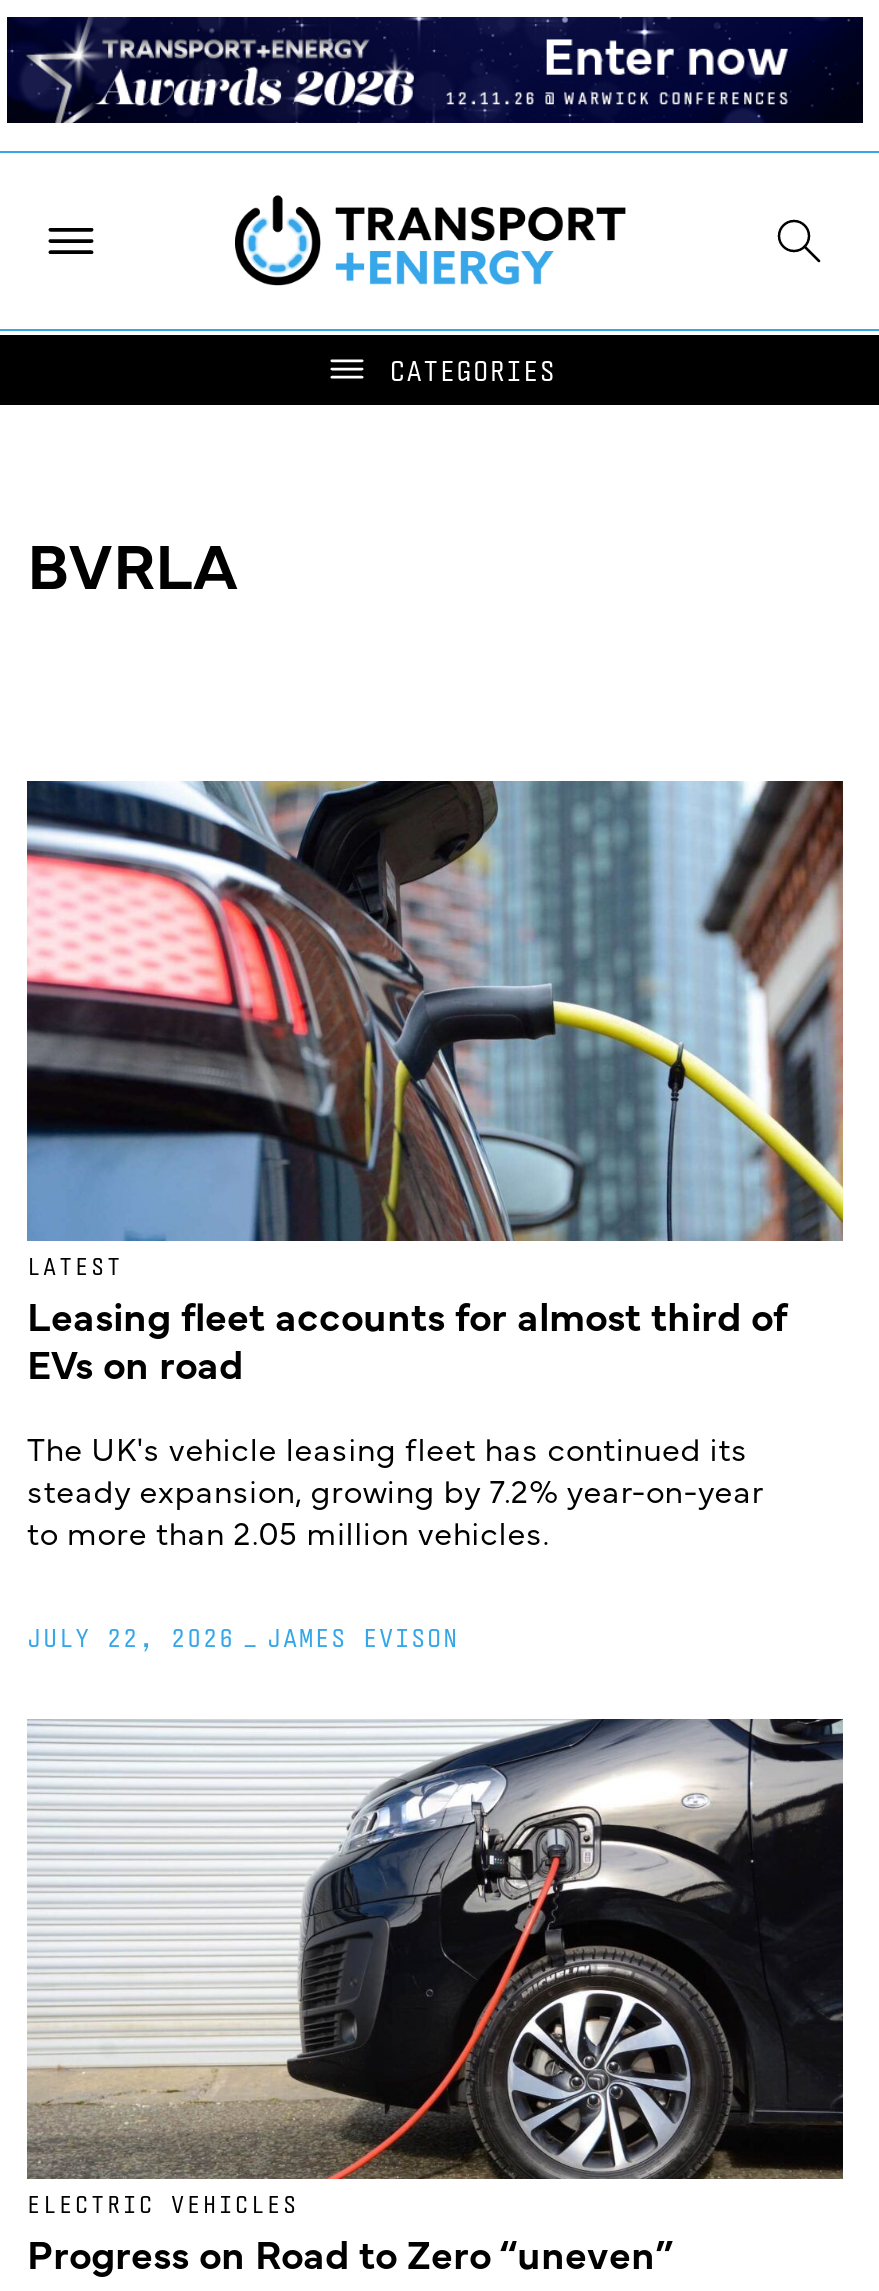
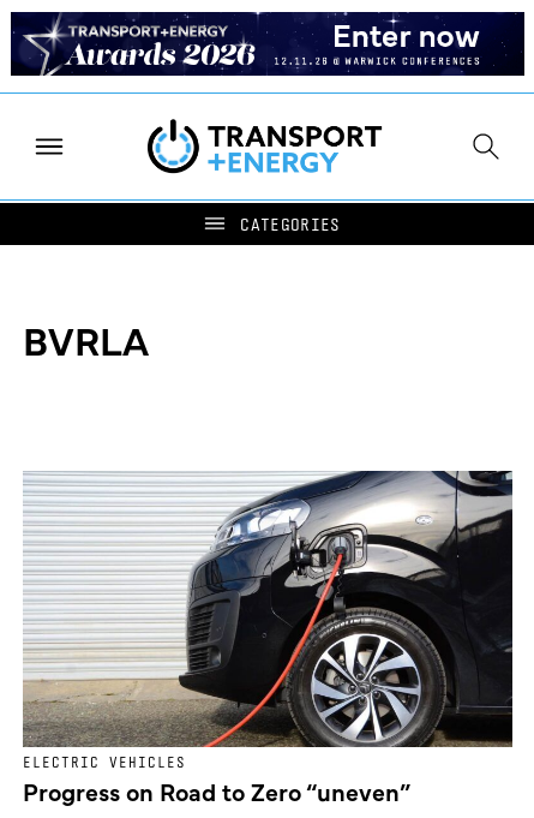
- [image]
- LATEST
- Leasing fleet accounts for almost third of
- EVs on road
- The UK's vehicle leasing fleet has continued its
- steady expansion, growing by 7.2% year-on-year
- to more than 2.05 million vehicles.
- JULY 22, 2026 _ JAMES EVISON
